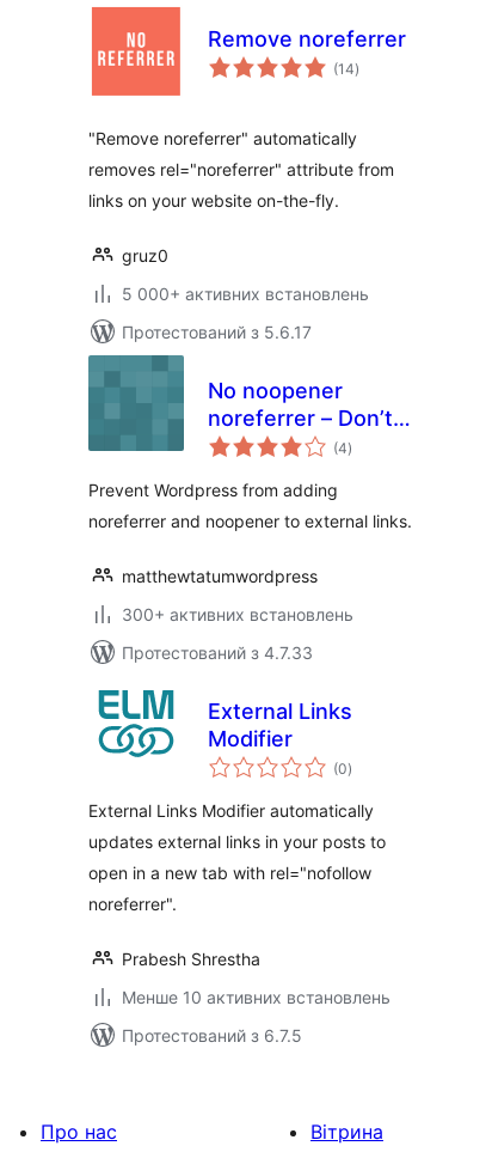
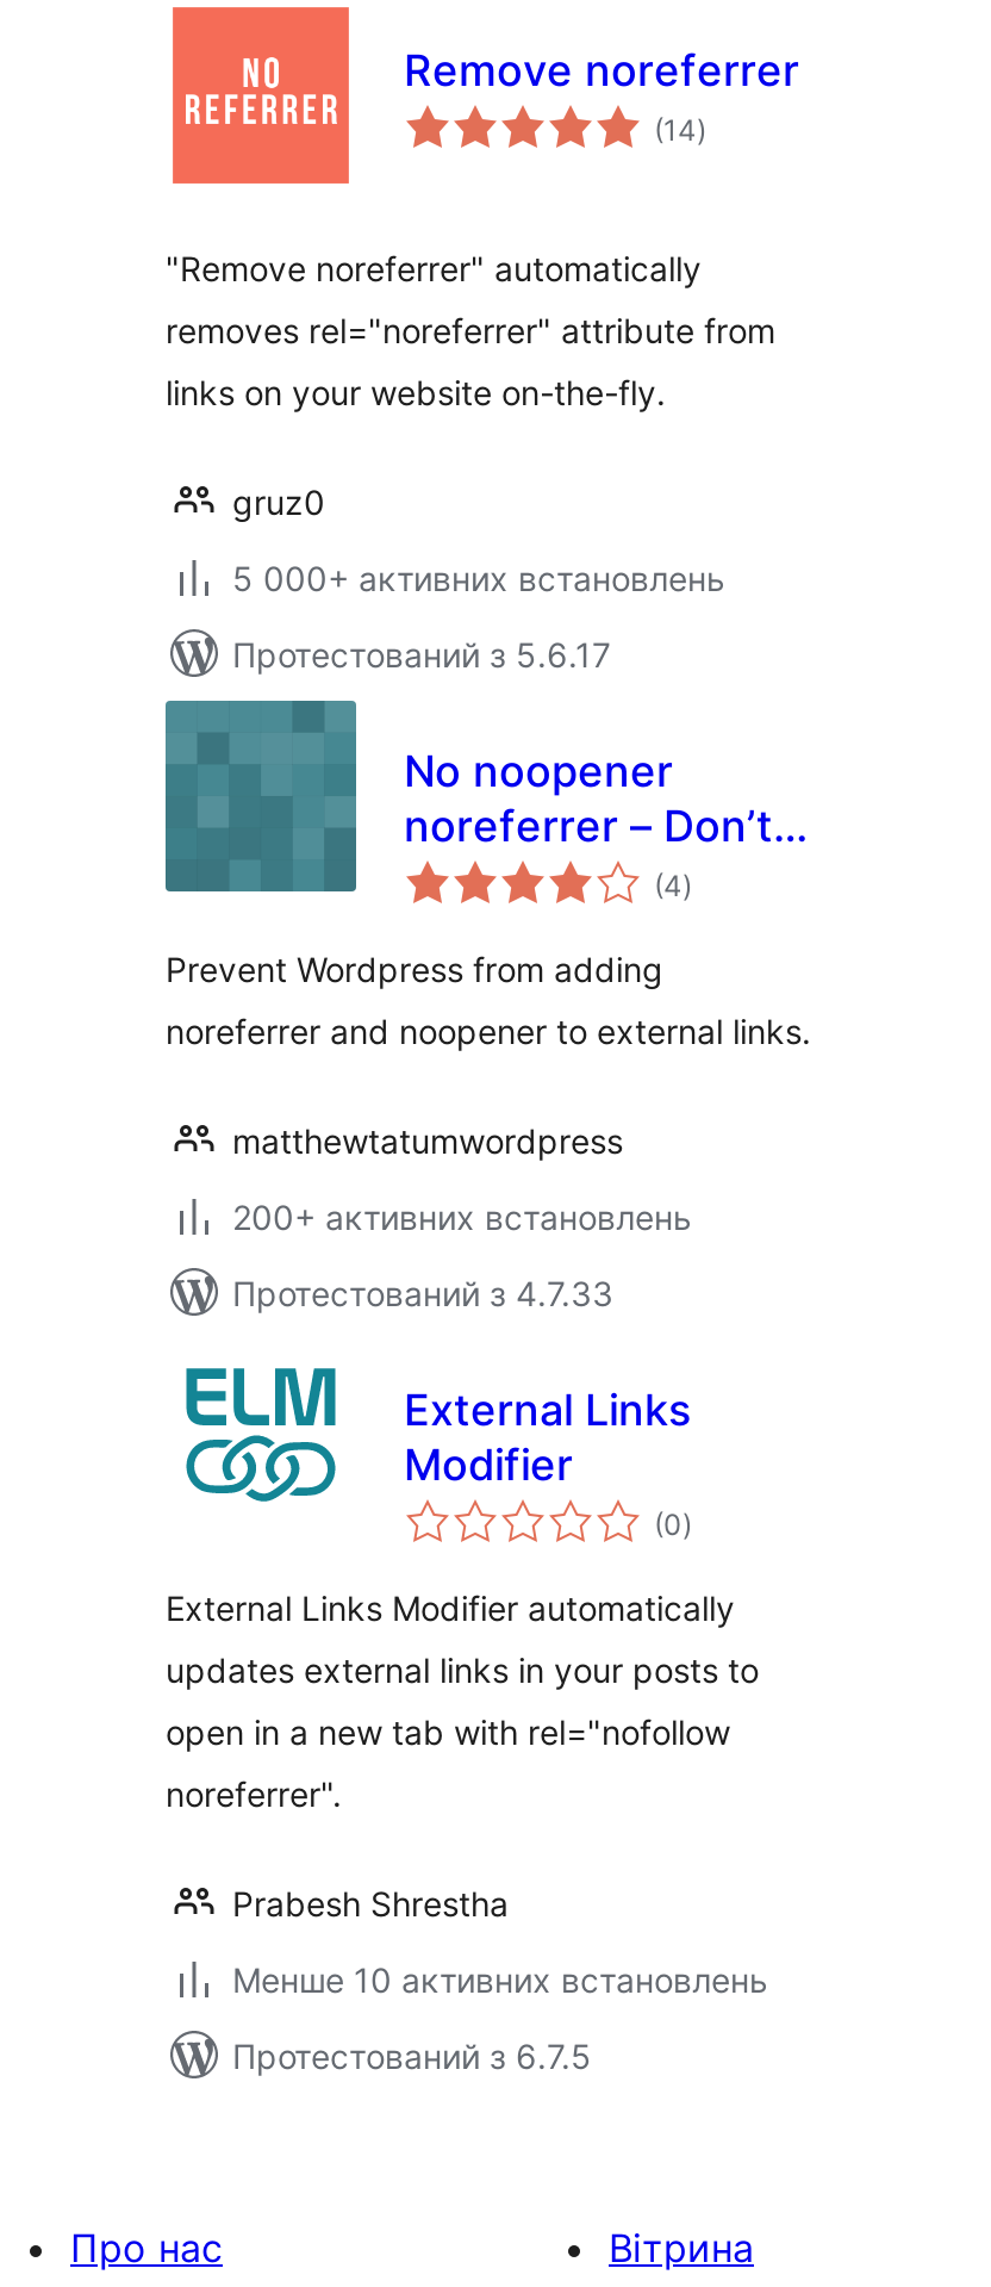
- 300+ активних встановлень
+ 200+ активних встановлень
